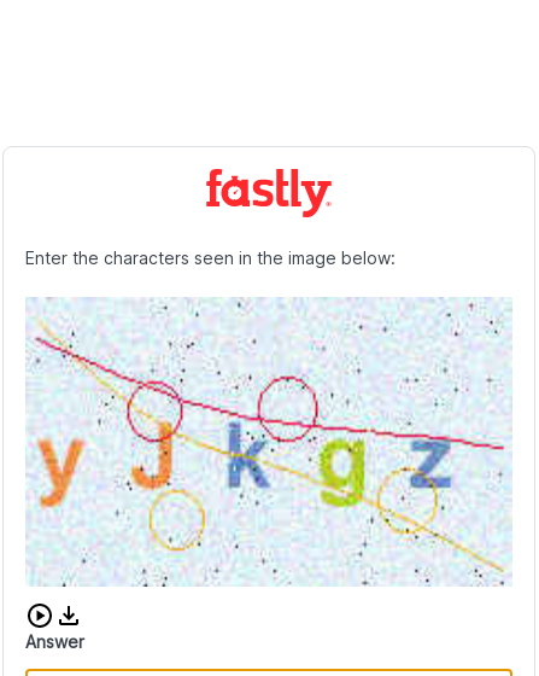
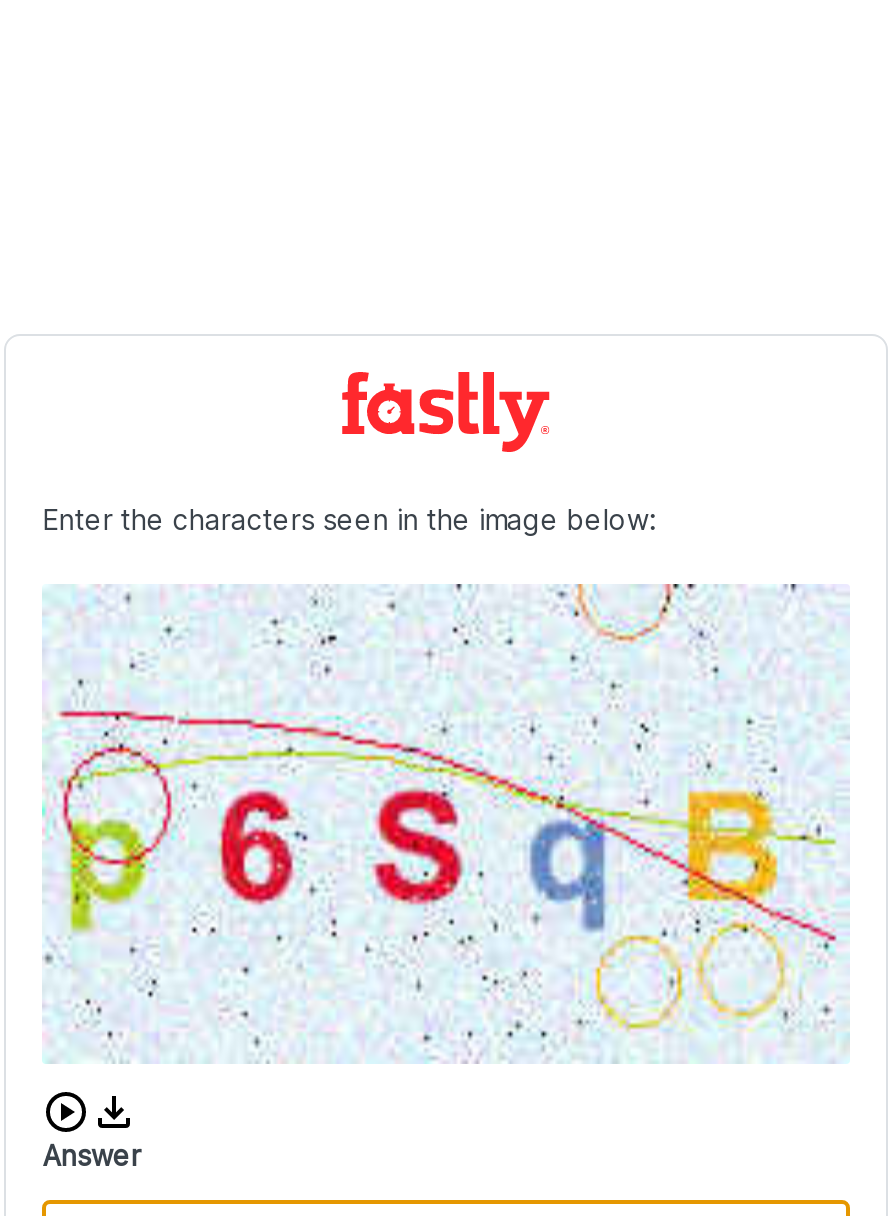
- [image]
+ [image]
